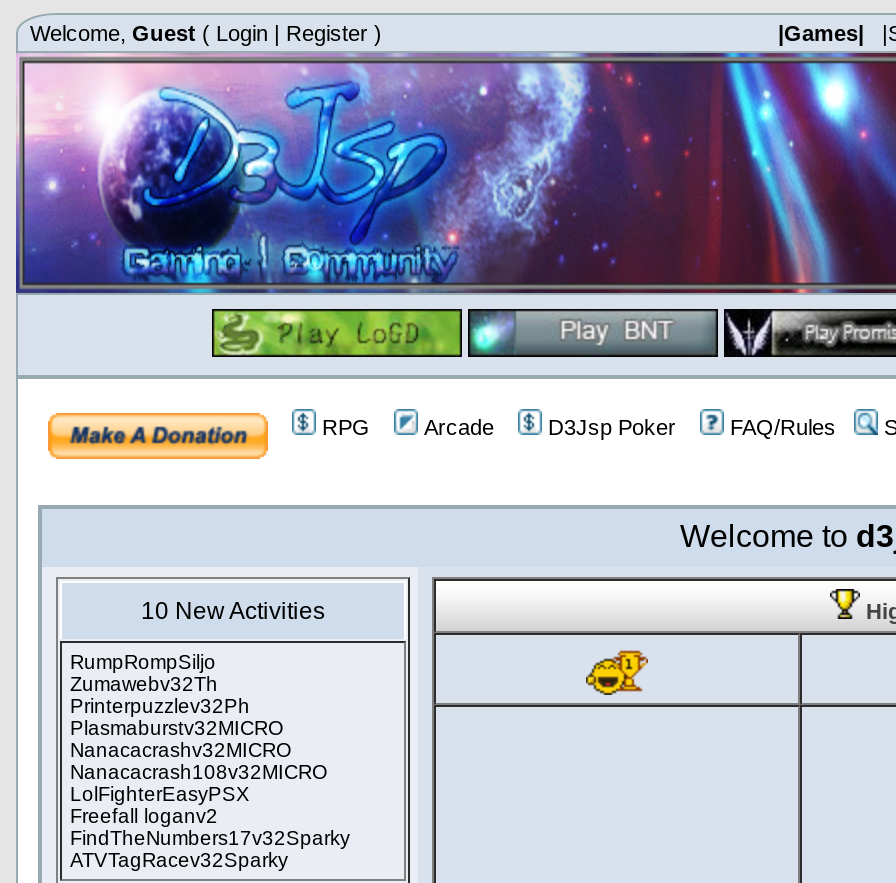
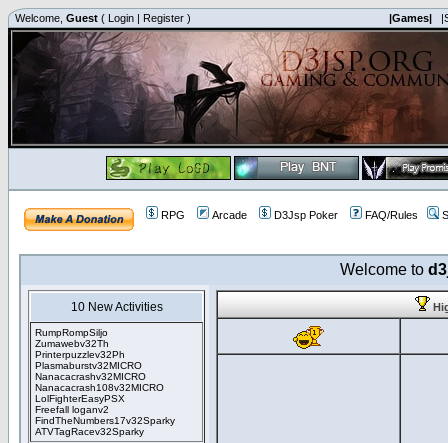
- [image]
+ [image]
